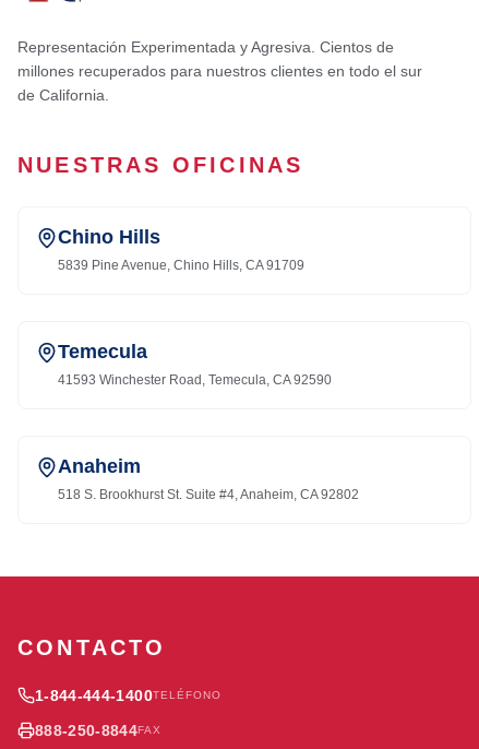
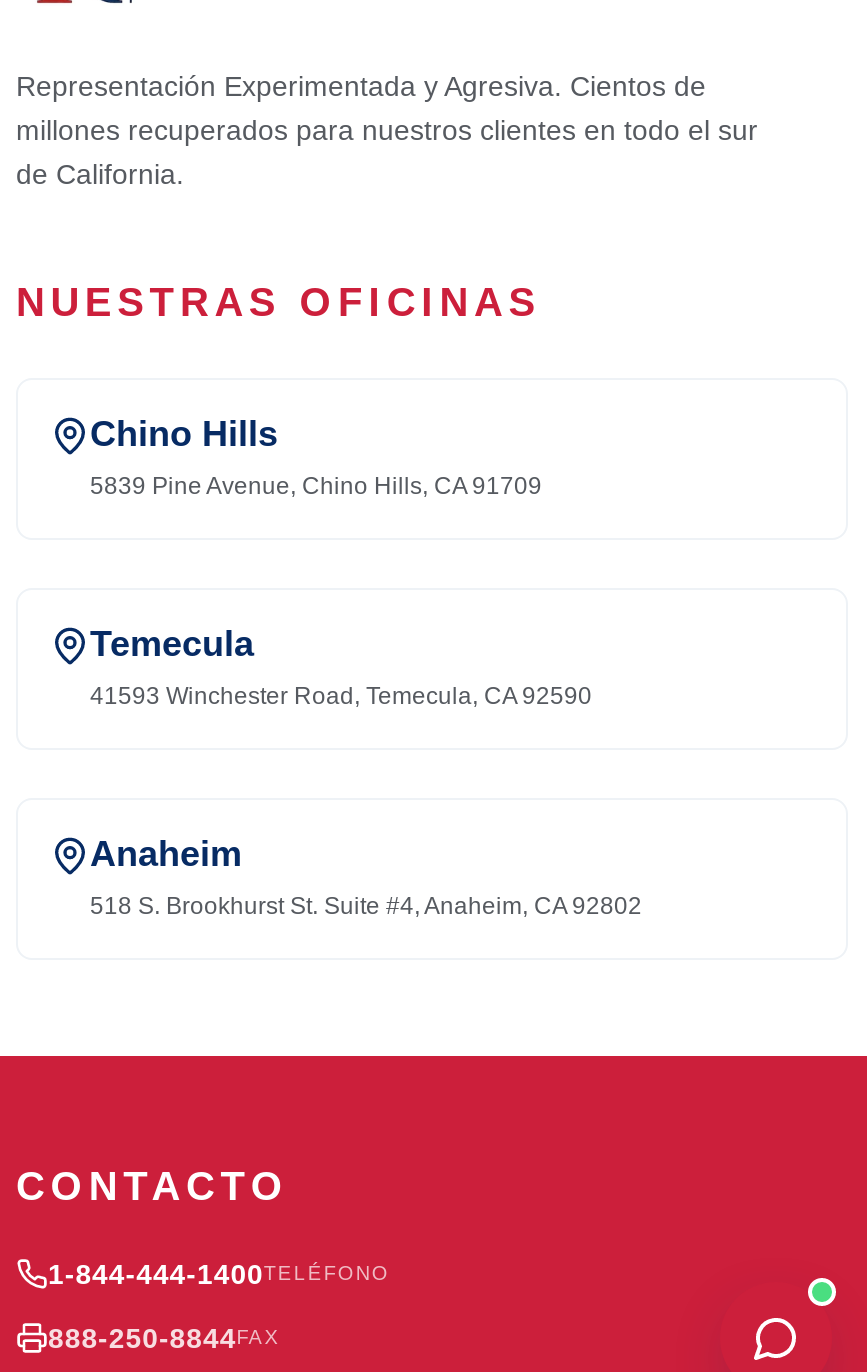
+ [image]
